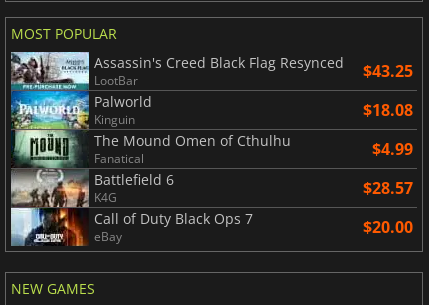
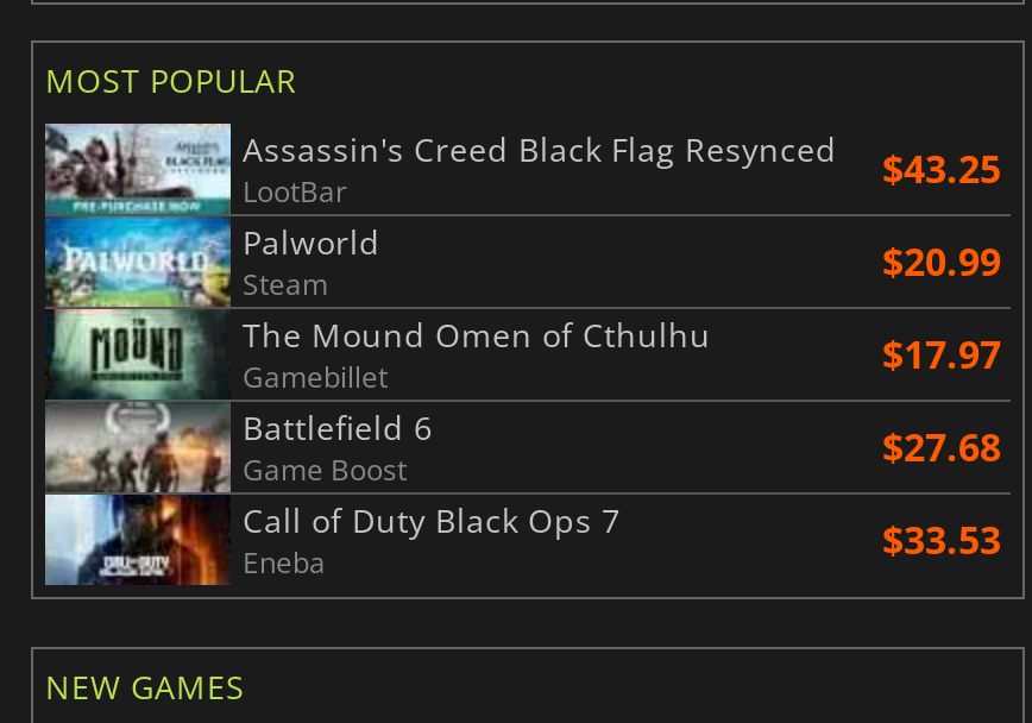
- Kinguin
- $18.08
+ Steam
+ $20.99

- Fanatical
- $4.99
+ Gamebillet
+ $17.97

- K4G
- $28.57
+ Game Boost
+ $27.68

- eBay
- $20.00
+ Eneba
+ $33.53
